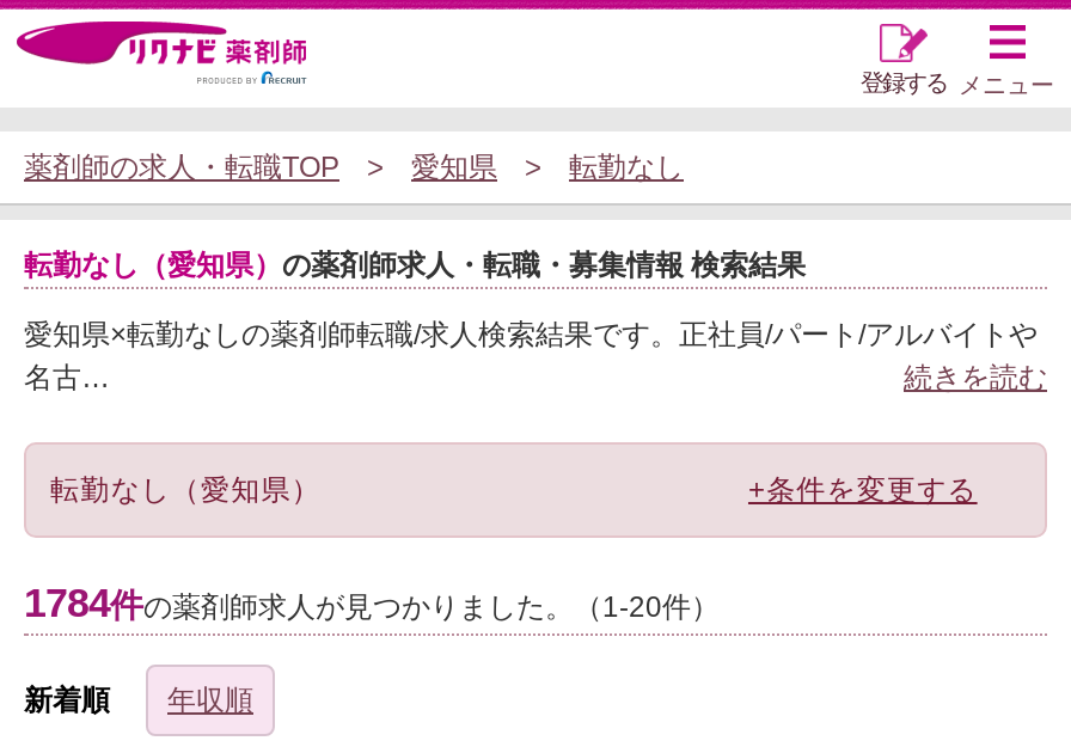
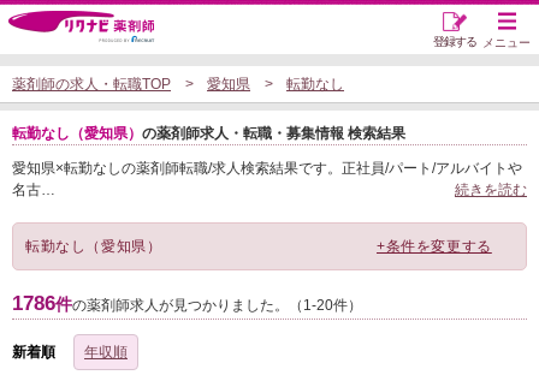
- 1784件の薬剤師求人が見つかりました。（1-20件）
+ 1786件の薬剤師求人が見つかりました。（1-20件）
